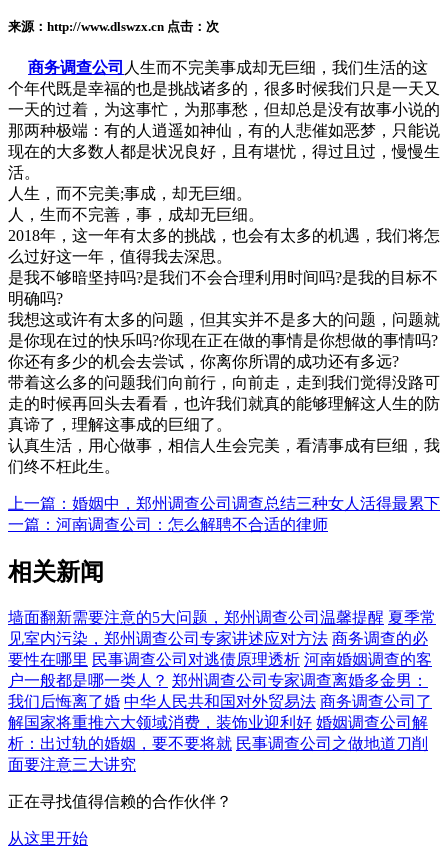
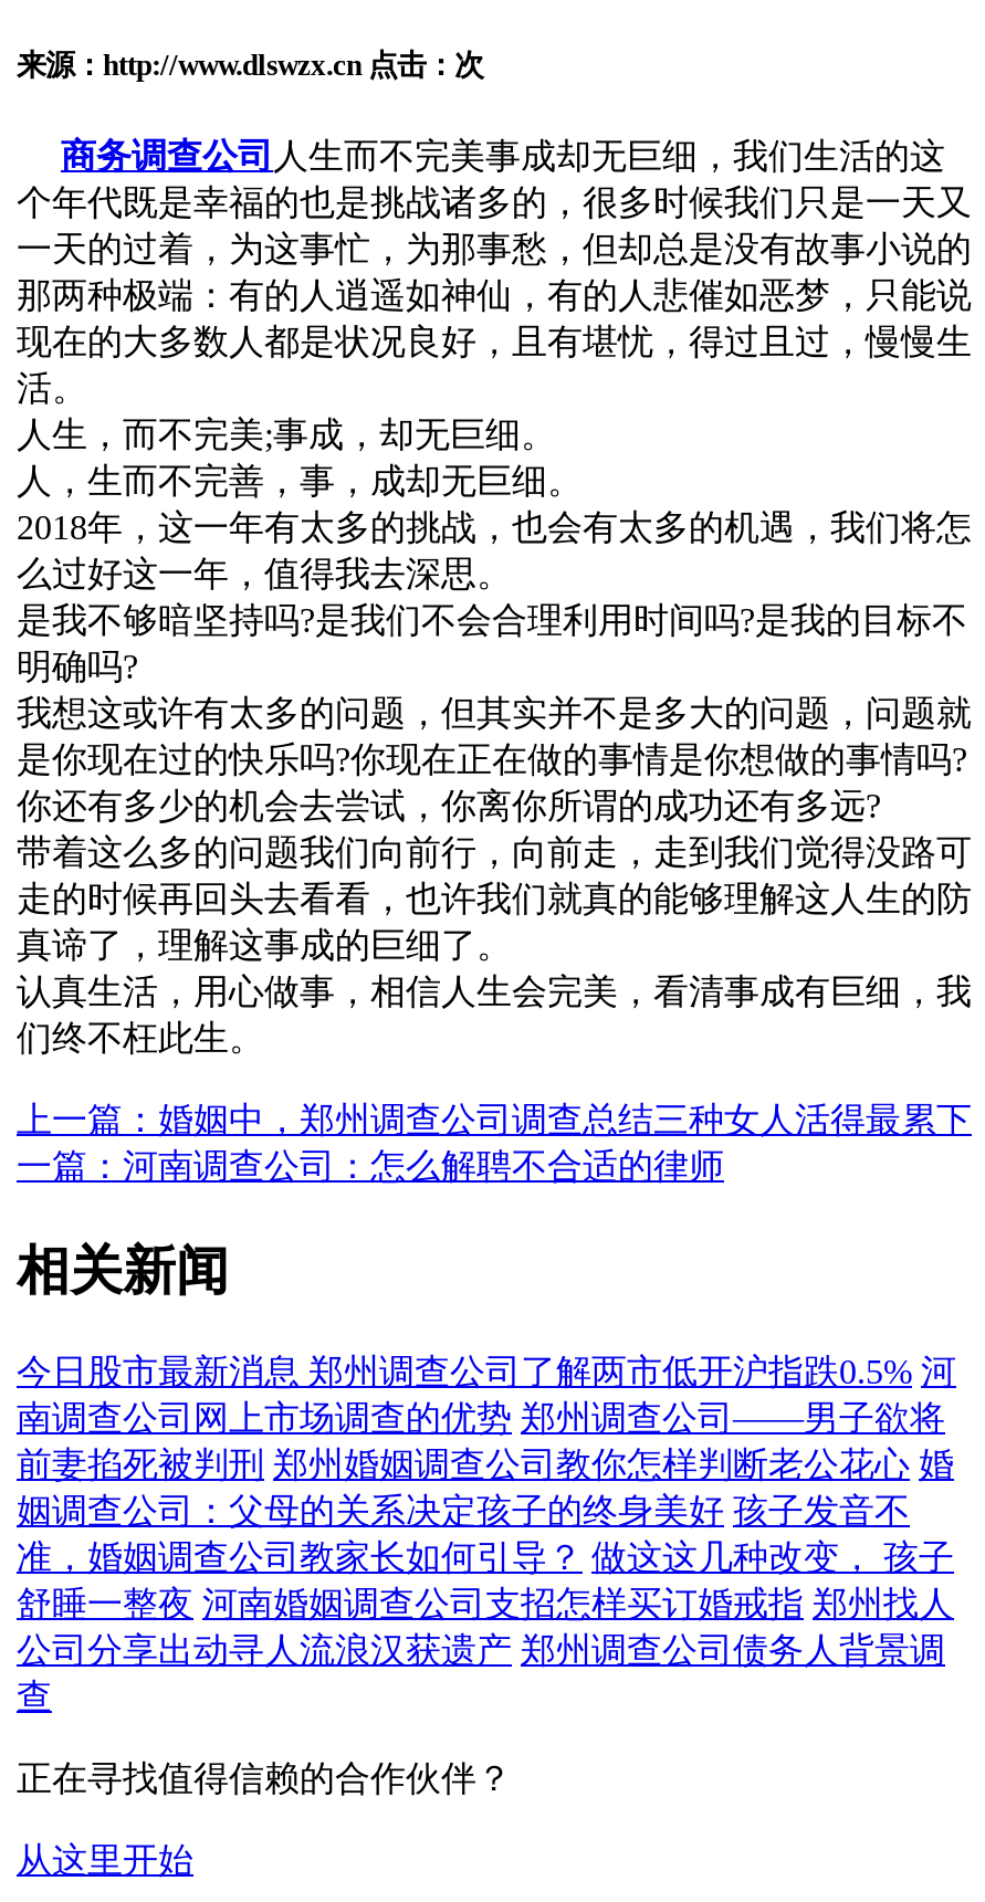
- 墙面翻新需要注意的5大问题，郑州调查公司温馨提醒 夏季常
- 见室内污染，郑州调查公司专家讲述应对方法 商务调查的必
- 要性在哪里 民事调查公司对逃债原理透析 河南婚姻调查的客
- 户一般都是哪一类人？ 郑州调查公司专家调查离婚多金男：
- 我们后悔离了婚 中华人民共和国对外贸易法 商务调查公司了
- 解国家将重推六大领域消费，装饰业迎利好 婚姻调查公司解
- 析：出过轨的婚姻，要不要将就 民事调查公司之做地道刀削
- 面要注意三大讲究
+ 今日股市最新消息 郑州调查公司了解两市低开沪指跌0.5% 河
+ 南调查公司网上市场调查的优势 郑州调查公司——男子欲将
+ 前妻掐死被判刑 郑州婚姻调查公司教你怎样判断老公花心 婚
+ 姻调查公司：父母的关系决定孩子的终身美好 孩子发音不
+ 准，婚姻调查公司教家长如何引导？ 做这这几种改变， 孩子
+ 舒睡一整夜 河南婚姻调查公司支招怎样买订婚戒指 郑州找人
+ 公司分享出动寻人流浪汉获遗产 郑州调查公司债务人背景调
+ 查
